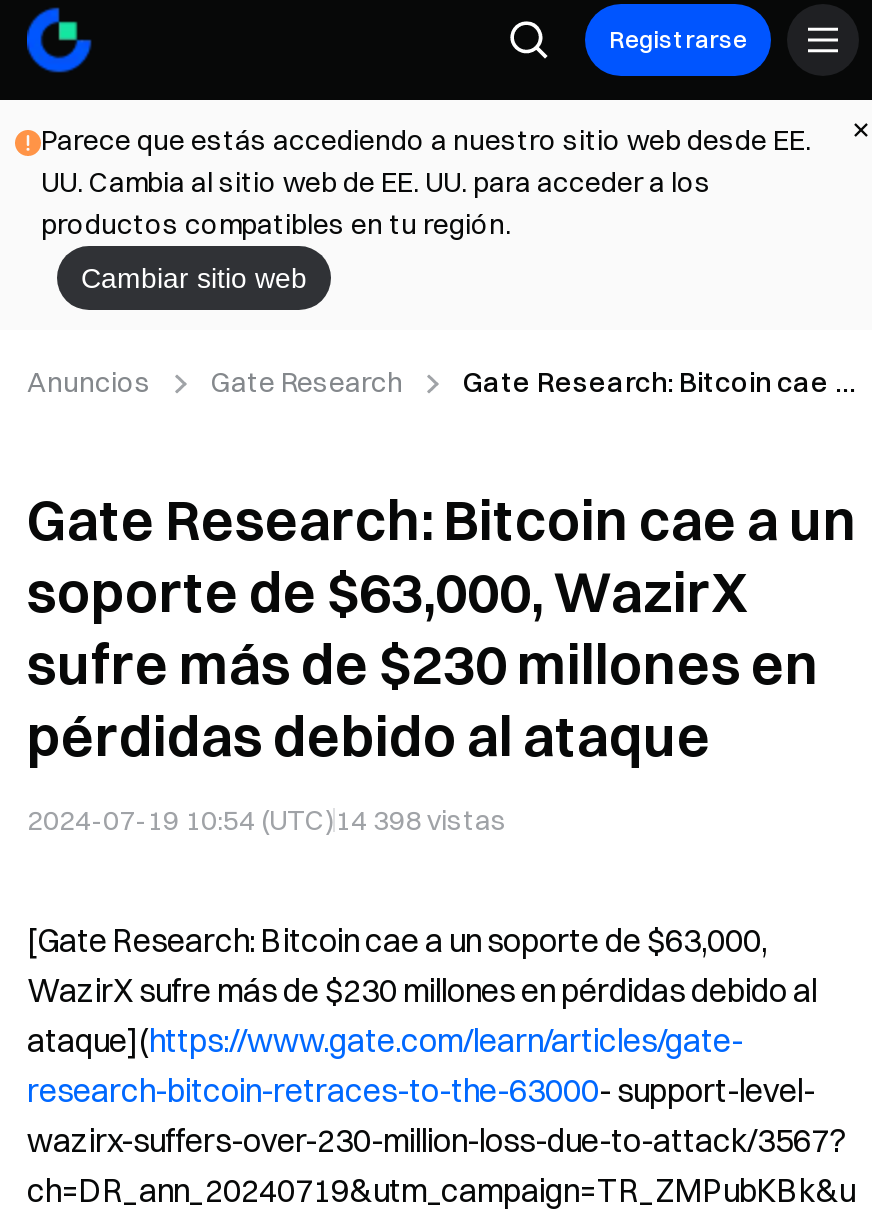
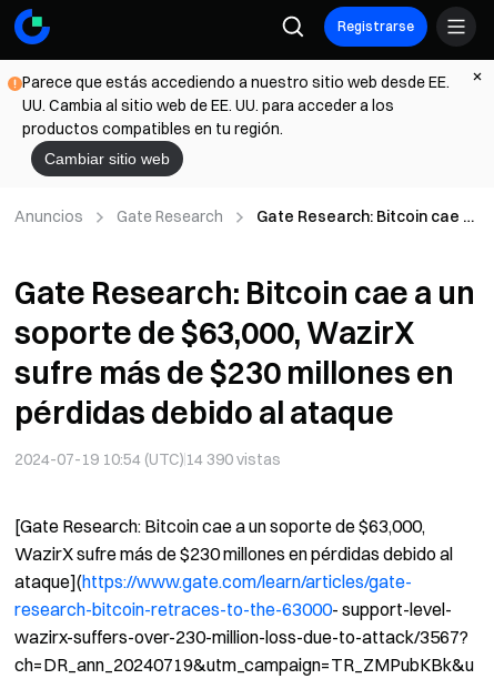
- 2024-07-19 10:54 (UTC)14 398vistas
+ 2024-07-19 10:54 (UTC)14 390vistas
